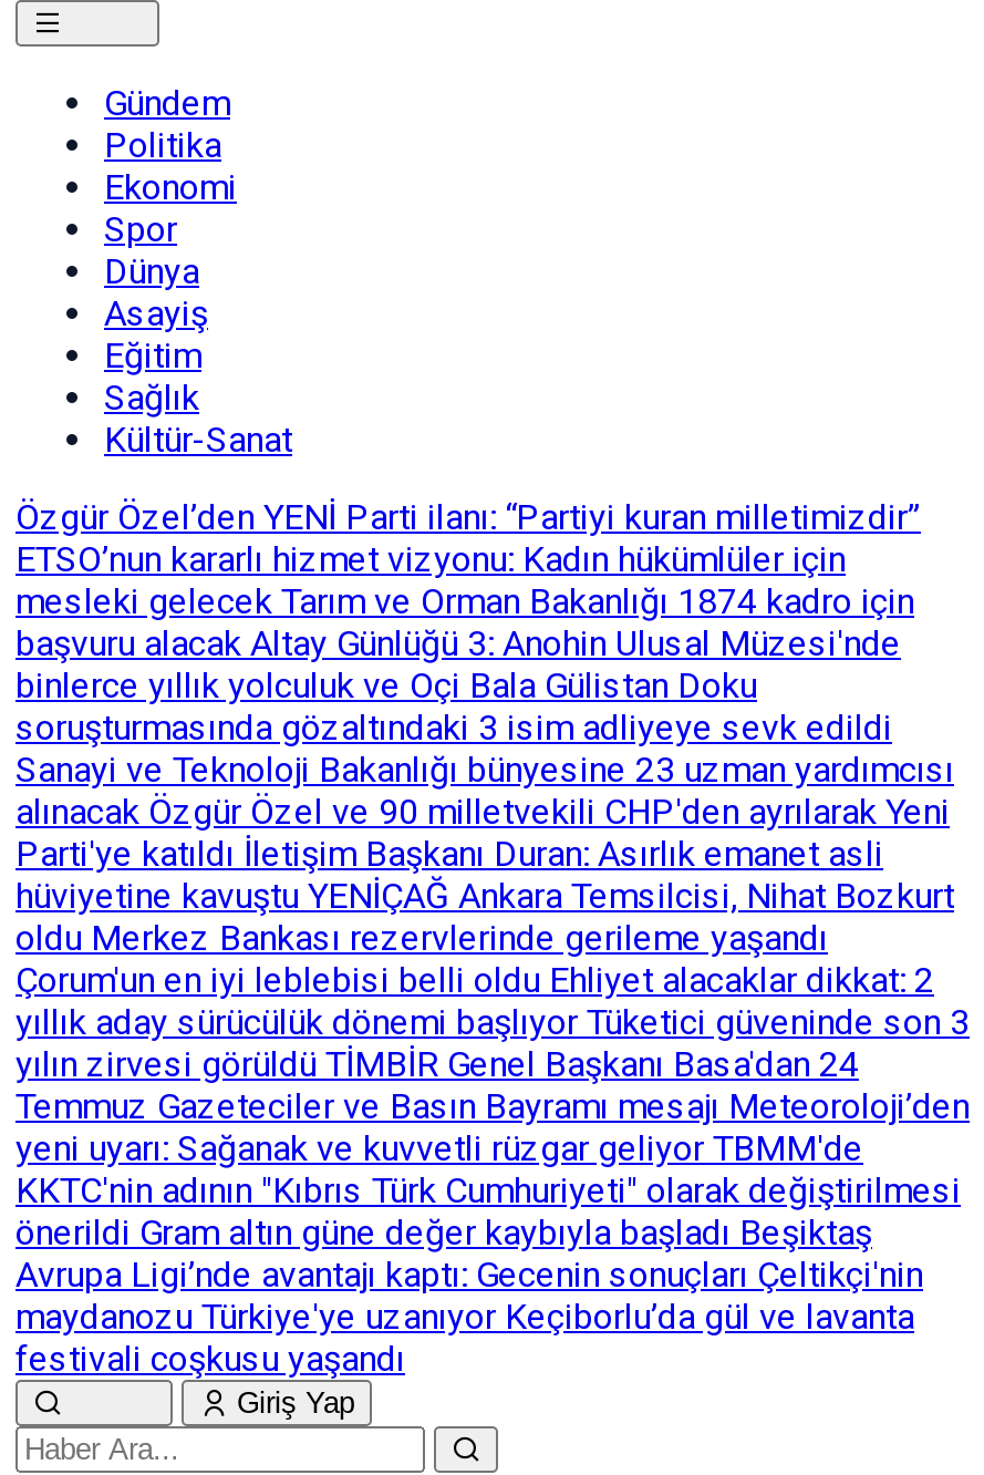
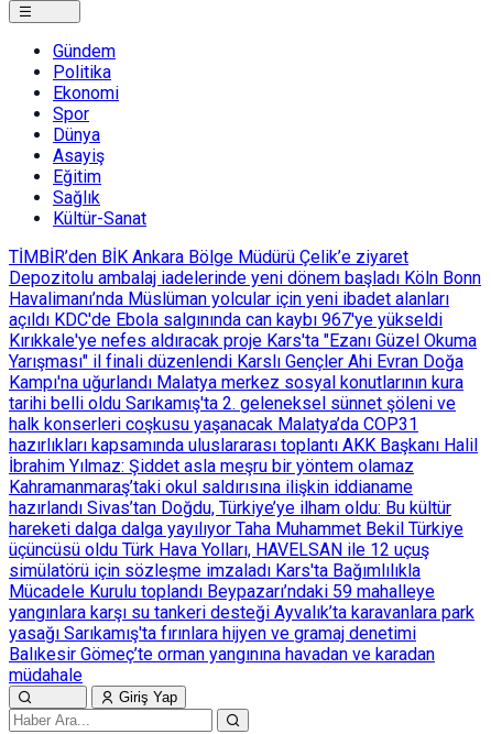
- Özgür Özel’den YENİ Parti ilanı: “Partiyi kuran milletimizdir”
- ETSO’nun kararlı hizmet vizyonu: Kadın hükümlüler için
- mesleki gelecek Tarım ve Orman Bakanlığı 1874 kadro için
- başvuru alacak Altay Günlüğü 3: Anohin Ulusal Müzesi'nde
- binlerce yıllık yolculuk ve Oçi Bala Gülistan Doku
- soruşturmasında gözaltındaki 3 isim adliyeye sevk edildi
- Sanayi ve Teknoloji Bakanlığı bünyesine 23 uzman yardımcısı
- alınacak Özgür Özel ve 90 milletvekili CHP'den ayrılarak Yeni
- Parti'ye katıldı İletişim Başkanı Duran: Asırlık emanet asli
- hüviyetine kavuştu YENİÇAĞ Ankara Temsilcisi, Nihat Bozkurt
- oldu Merkez Bankası rezervlerinde gerileme yaşandı
- Çorum'un en iyi leblebisi belli oldu Ehliyet alacaklar dikkat: 2
- yıllık aday sürücülük dönemi başlıyor Tüketici güveninde son 3
- yılın zirvesi görüldü TİMBİR Genel Başkanı Basa'dan 24
- Temmuz Gazeteciler ve Basın Bayramı mesajı Meteoroloji’den
- yeni uyarı: Sağanak ve kuvvetli rüzgar geliyor TBMM'de
- KKTC'nin adının "Kıbrıs Türk Cumhuriyeti" olarak değiştirilmesi
- önerildi Gram altın güne değer kaybıyla başladı Beşiktaş
- Avrupa Ligi’nde avantajı kaptı: Gecenin sonuçları Çeltikçi'nin
- maydanozu Türkiye'ye uzanıyor Keçiborlu’da gül ve lavanta
- festivali coşkusu yaşandı
+ TİMBİR’den BİK Ankara Bölge Müdürü Çelik’e ziyaret
+ Depozitolu ambalaj iadelerinde yeni dönem başladı Köln Bonn
+ Havalimanı’nda Müslüman yolcular için yeni ibadet alanları
+ açıldı KDC'de Ebola salgınında can kaybı 967'ye yükseldi
+ Kırıkkale'ye nefes aldıracak proje Kars'ta "Ezanı Güzel Okuma
+ Yarışması" il finali düzenlendi Karslı Gençler Ahi Evran Doğa
+ Kampı'na uğurlandı Malatya merkez sosyal konutlarının kura
+ tarihi belli oldu Sarıkamış'ta 2. geleneksel sünnet şöleni ve
+ halk konserleri coşkusu yaşanacak Malatya’da COP31
+ hazırlıkları kapsamında uluslararası toplantı AKK Başkanı Halil
+ İbrahim Yılmaz: Şiddet asla meşru bir yöntem olamaz
+ Kahramanmaraş’taki okul saldırısına ilişkin iddianame
+ hazırlandı Sivas’tan Doğdu, Türkiye’ye ilham oldu: Bu kültür
+ hareketi dalga dalga yayılıyor Taha Muhammet Bekil Türkiye
+ üçüncüsü oldu Türk Hava Yolları, HAVELSAN ile 12 uçuş
+ simülatörü için sözleşme imzaladı Kars'ta Bağımlılıkla
+ Mücadele Kurulu toplandı Beypazarı’ndaki 59 mahalleye
+ yangınlara karşı su tankeri desteği Ayvalık’ta karavanlara park
+ yasağı Sarıkamış'ta fırınlara hijyen ve gramaj denetimi
+ Balıkesir Gömeç’te orman yangınına havadan ve karadan
+ müdahale
